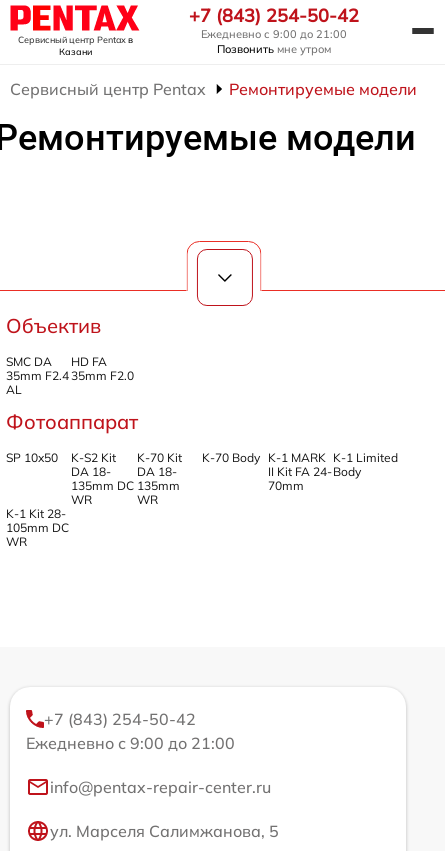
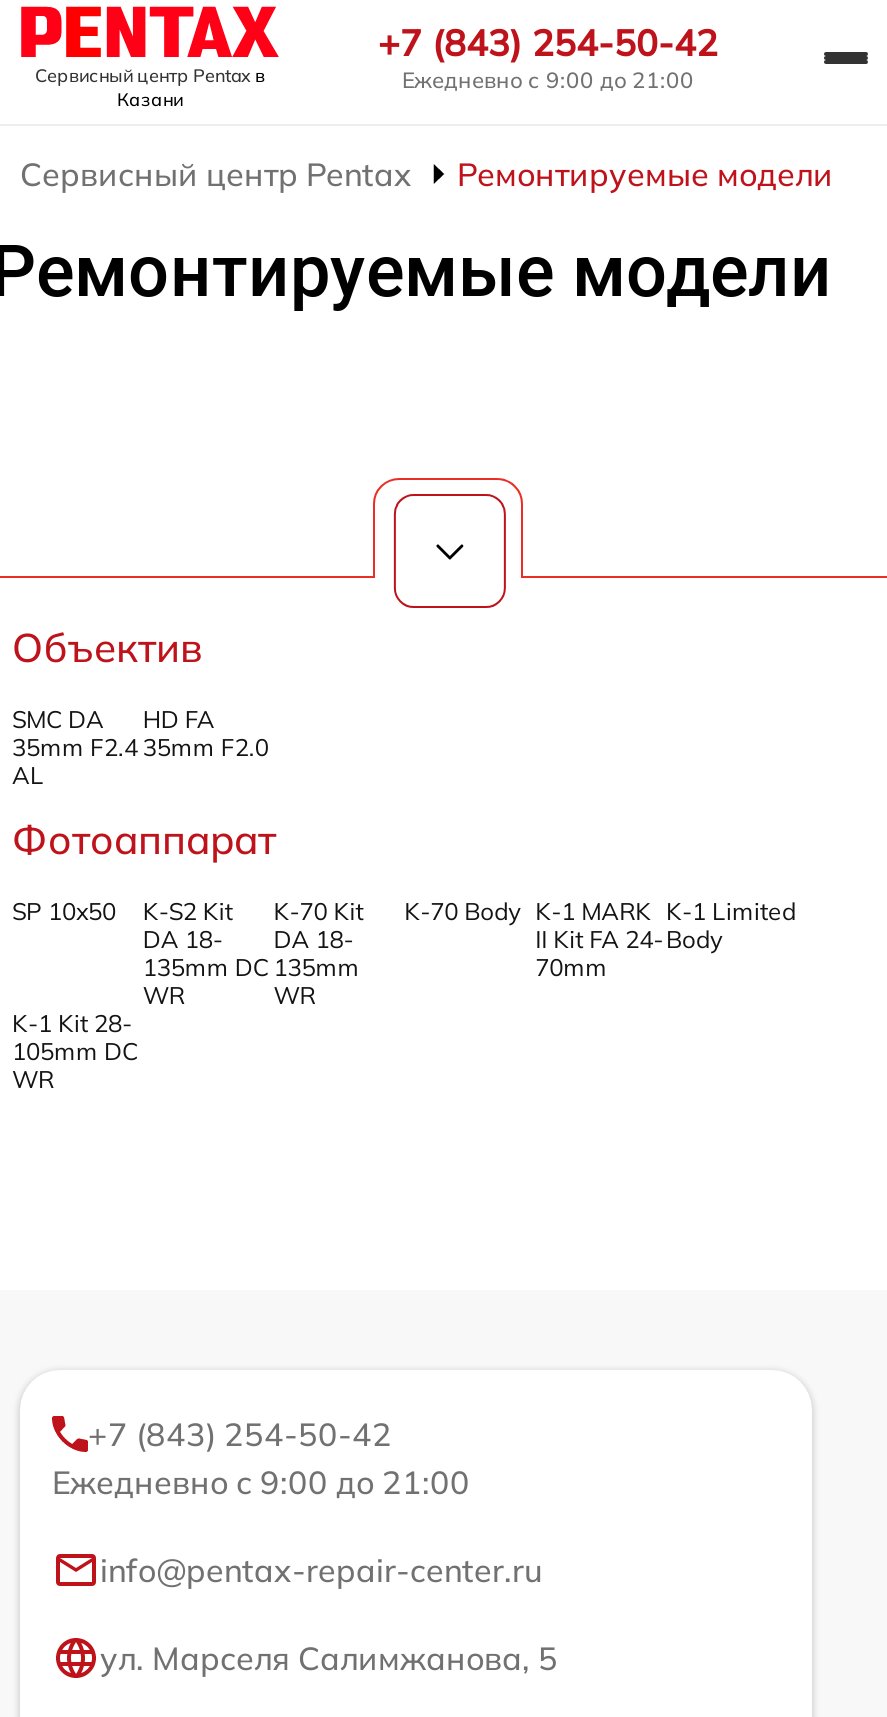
- Позвонить мне утром
